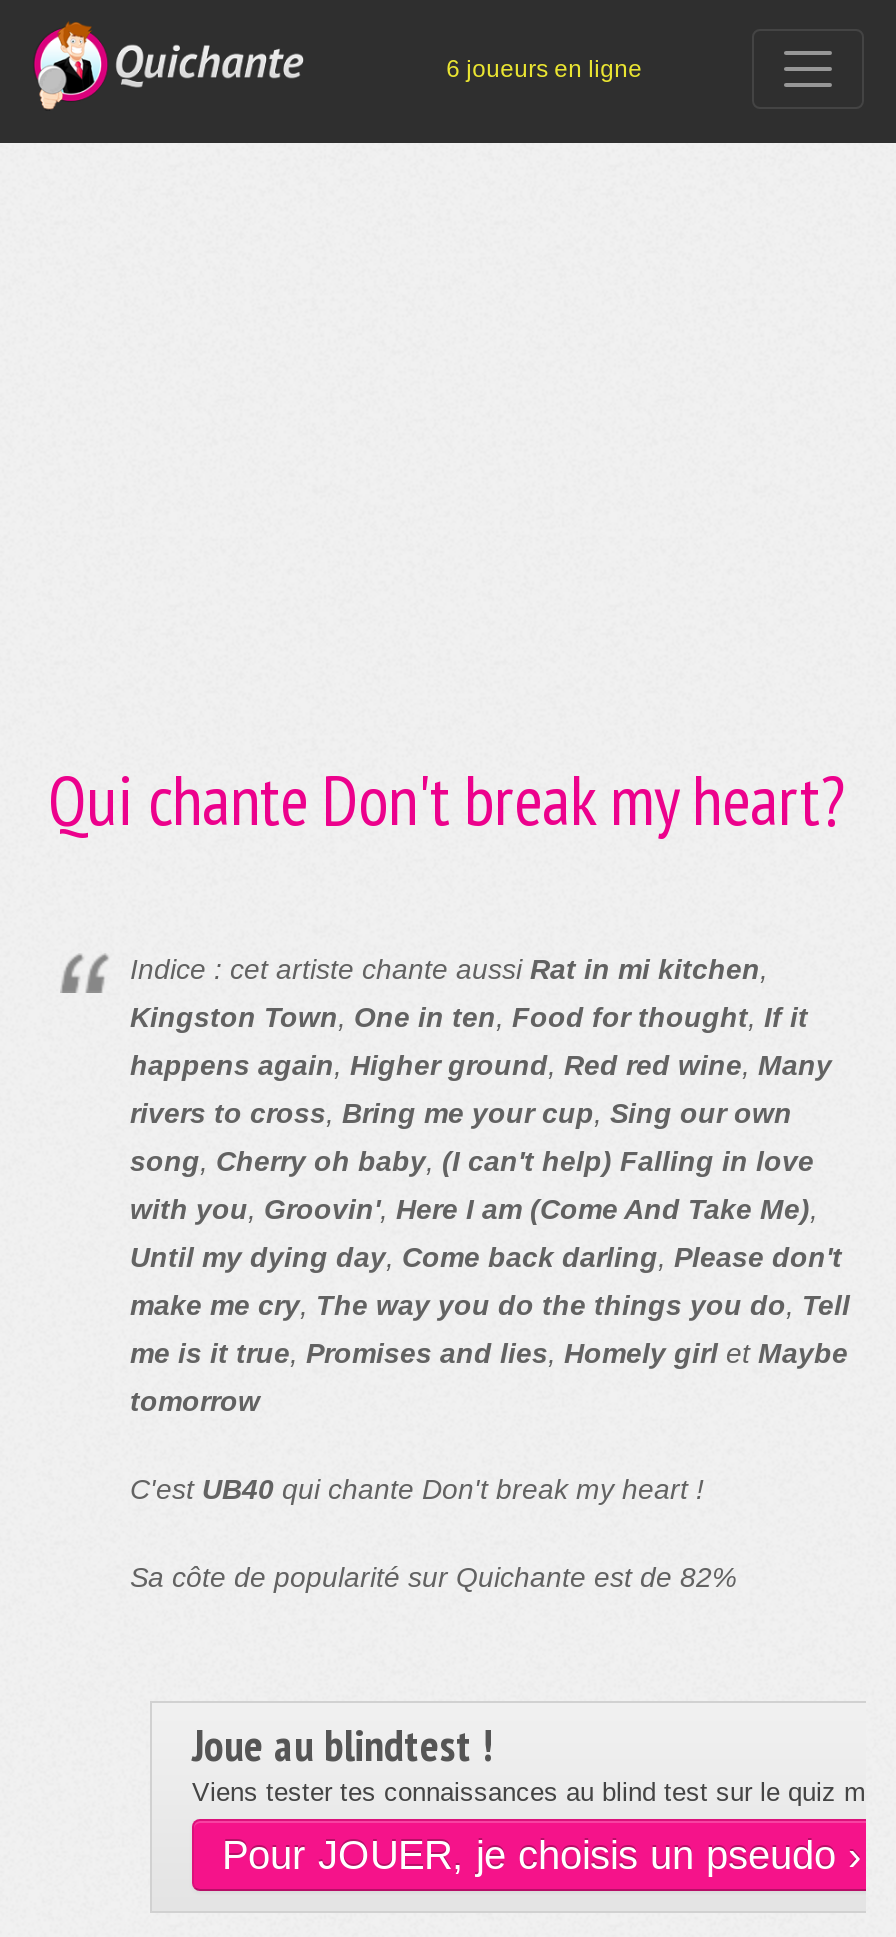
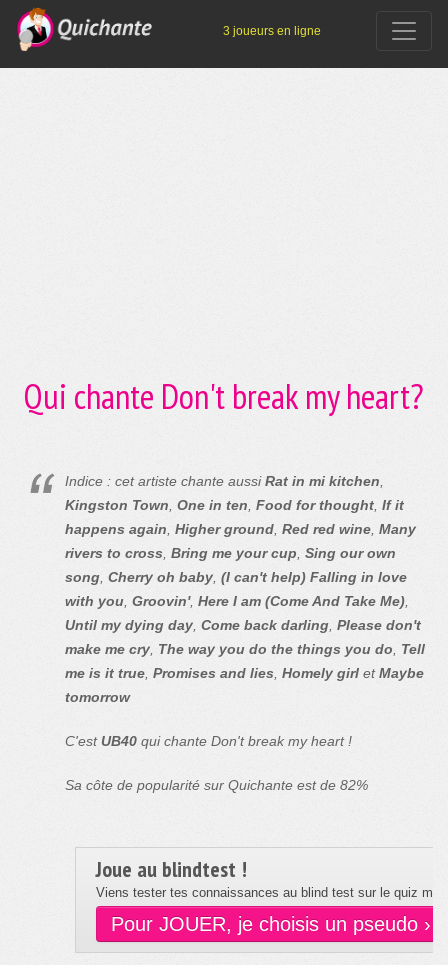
- 6 joueurs en ligne
+ 3 joueurs en ligne
